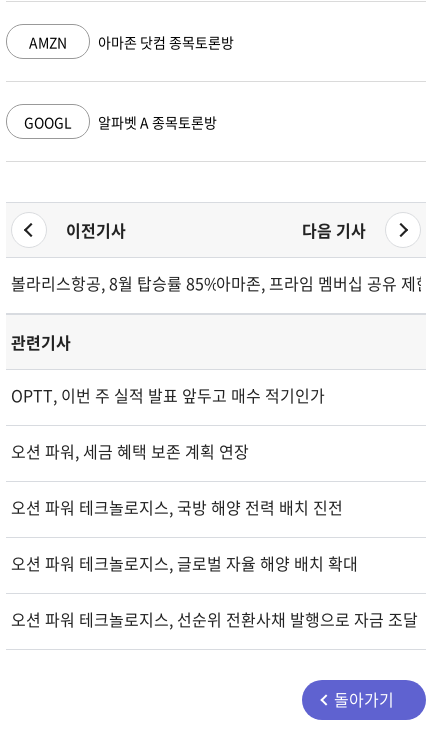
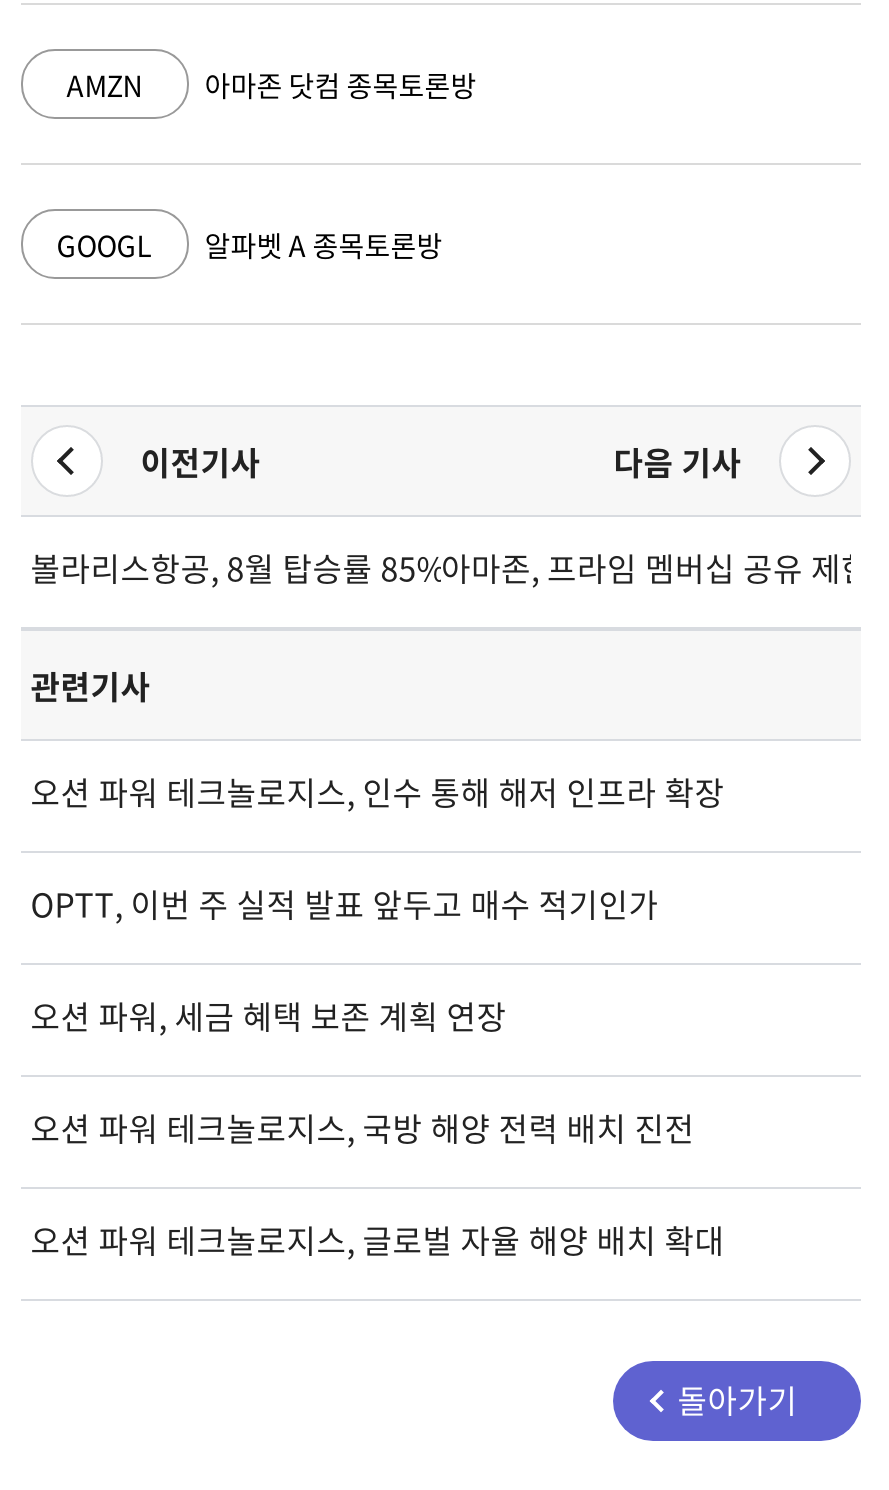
+ 오션 파워 테크놀로지스, 인수 통해 해저 인프라 확장

moved down: OPTT, 이번 주 실적 발표 앞두고 매수 적기인가 | 오션 파워, 세금 혜택 보존 계획 연장 | 오션 파워 테크놀로지스, 국방 해양 전력 배치 진전 | 오션 파워 테크놀로지스, 글로벌 자율 해양 배치 확대

- 오션 파워 테크놀로지스, 선순위 전환사채 발행으로 자금 조달
